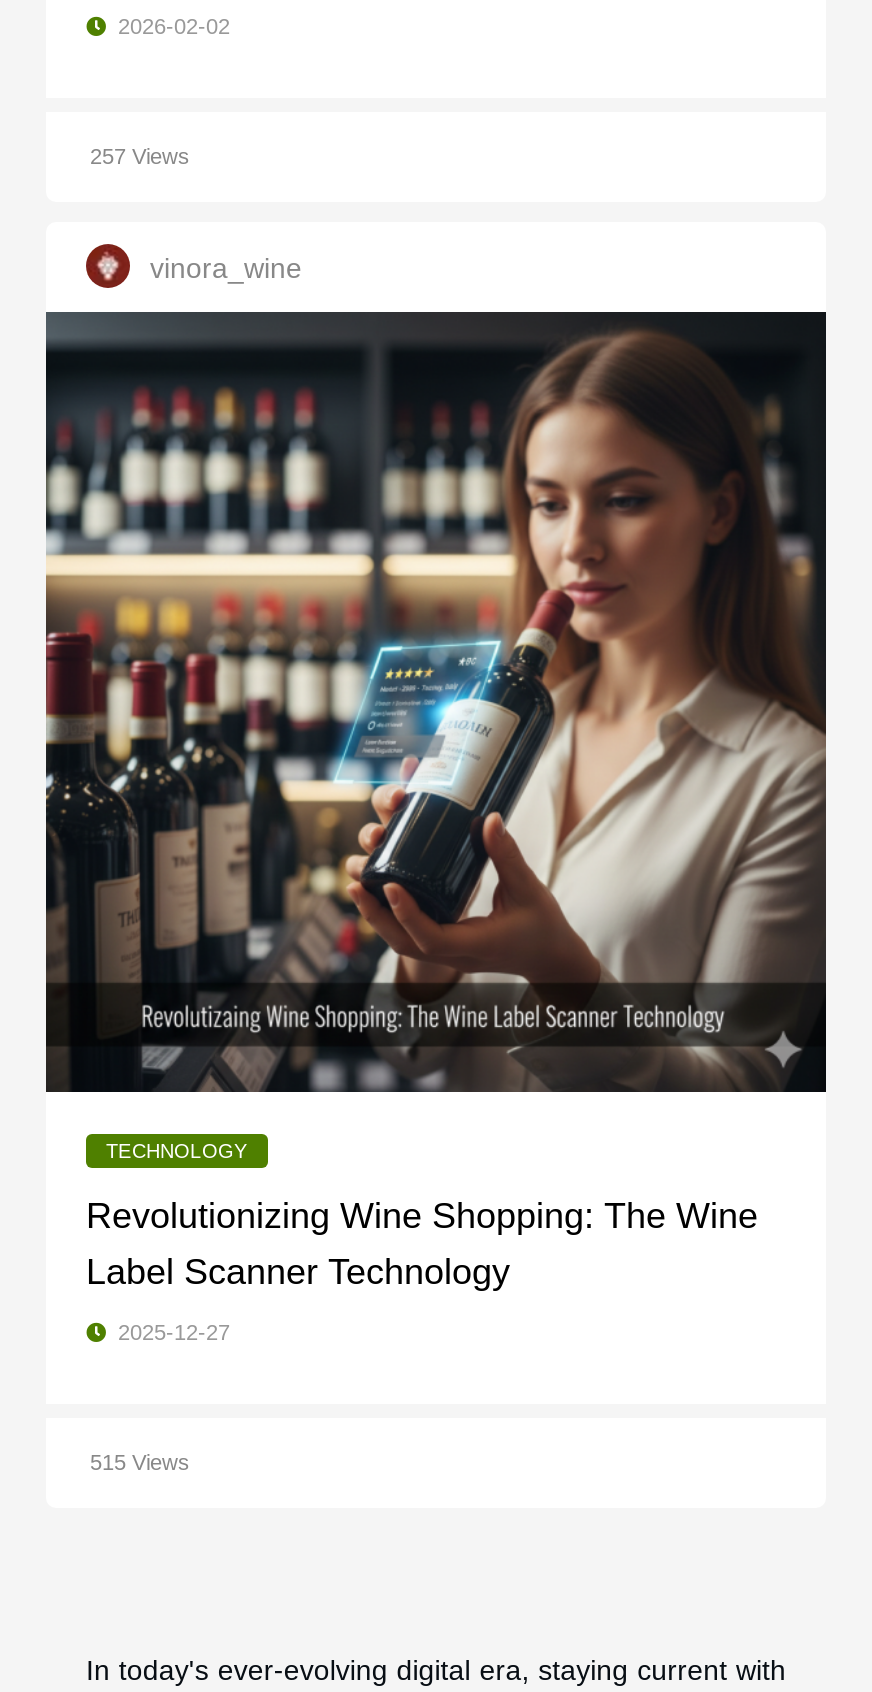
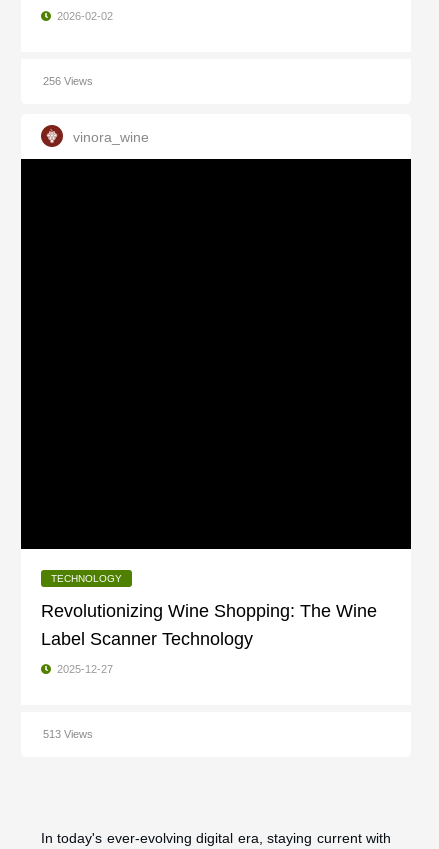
- 257 Views
+ 256 Views

- [image]

- 515 Views
+ 513 Views
